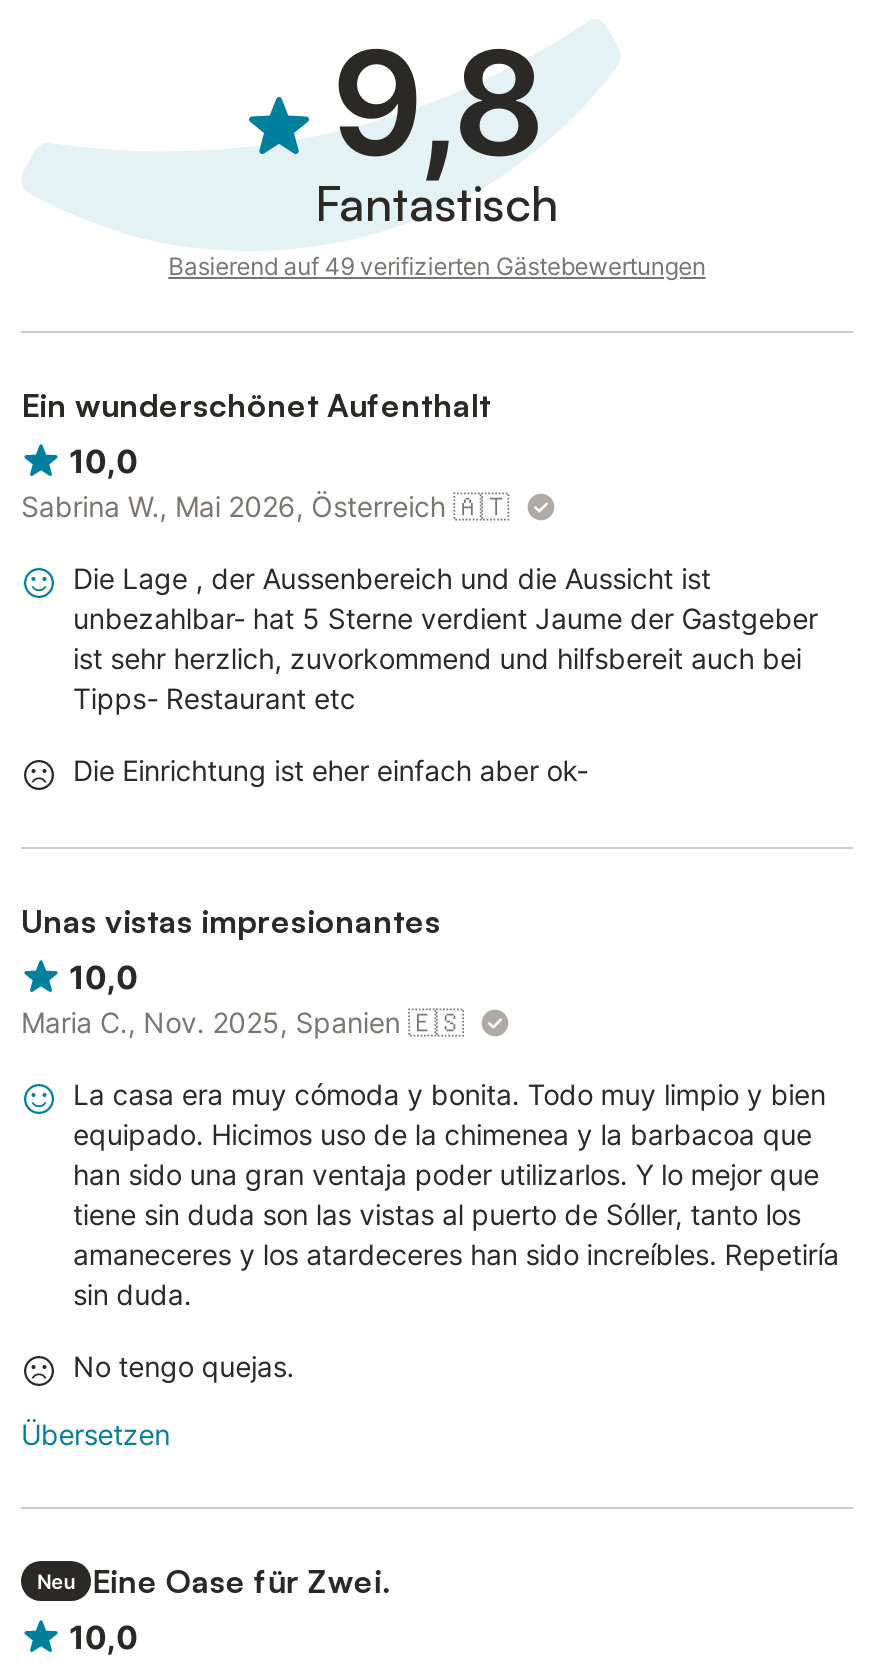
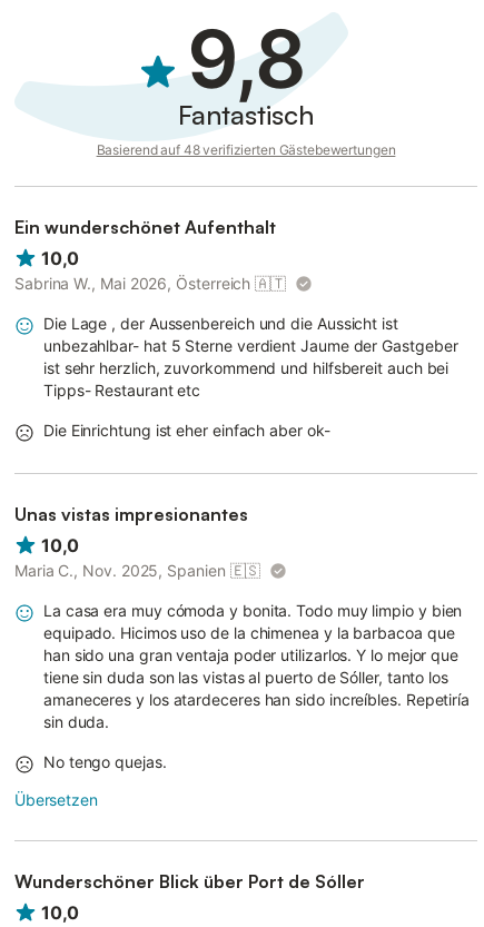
- Basierend auf 49 verifizierten Gästebewertungen
+ Basierend auf 48 verifizierten Gästebewertungen

- Neu
- Eine Oase für Zwei.
+ Wunderschöner Blick über Port de Sóller
